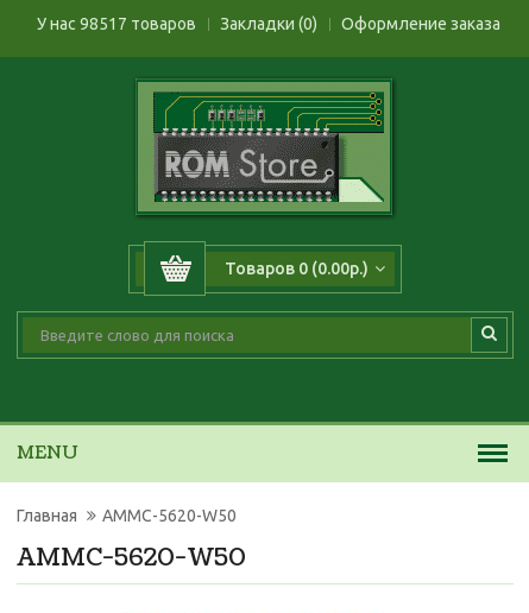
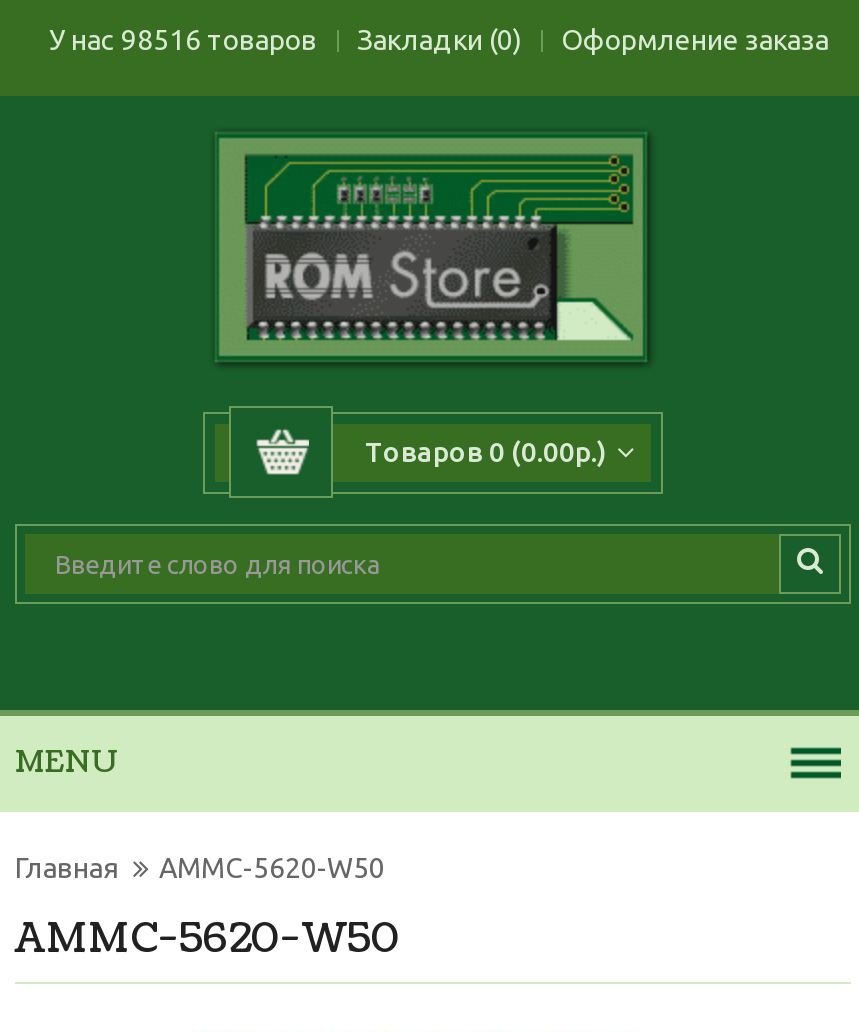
- У нас 98517 товаров Закладки (0) Оформление заказа
+ У нас 98516 товаров Закладки (0) Оформление заказа
